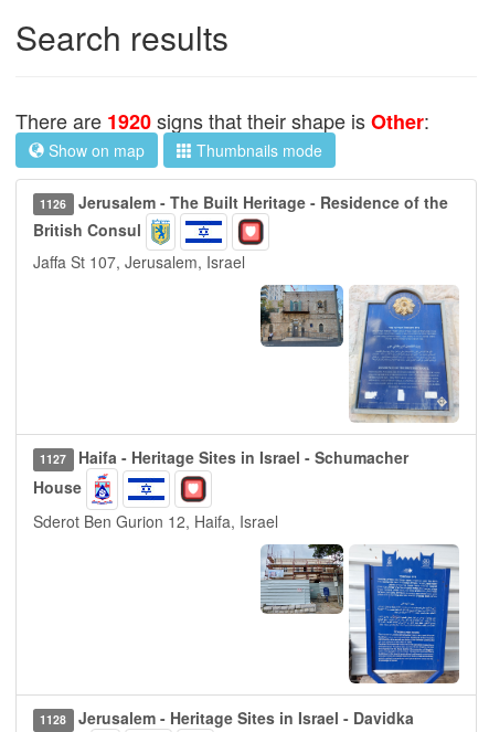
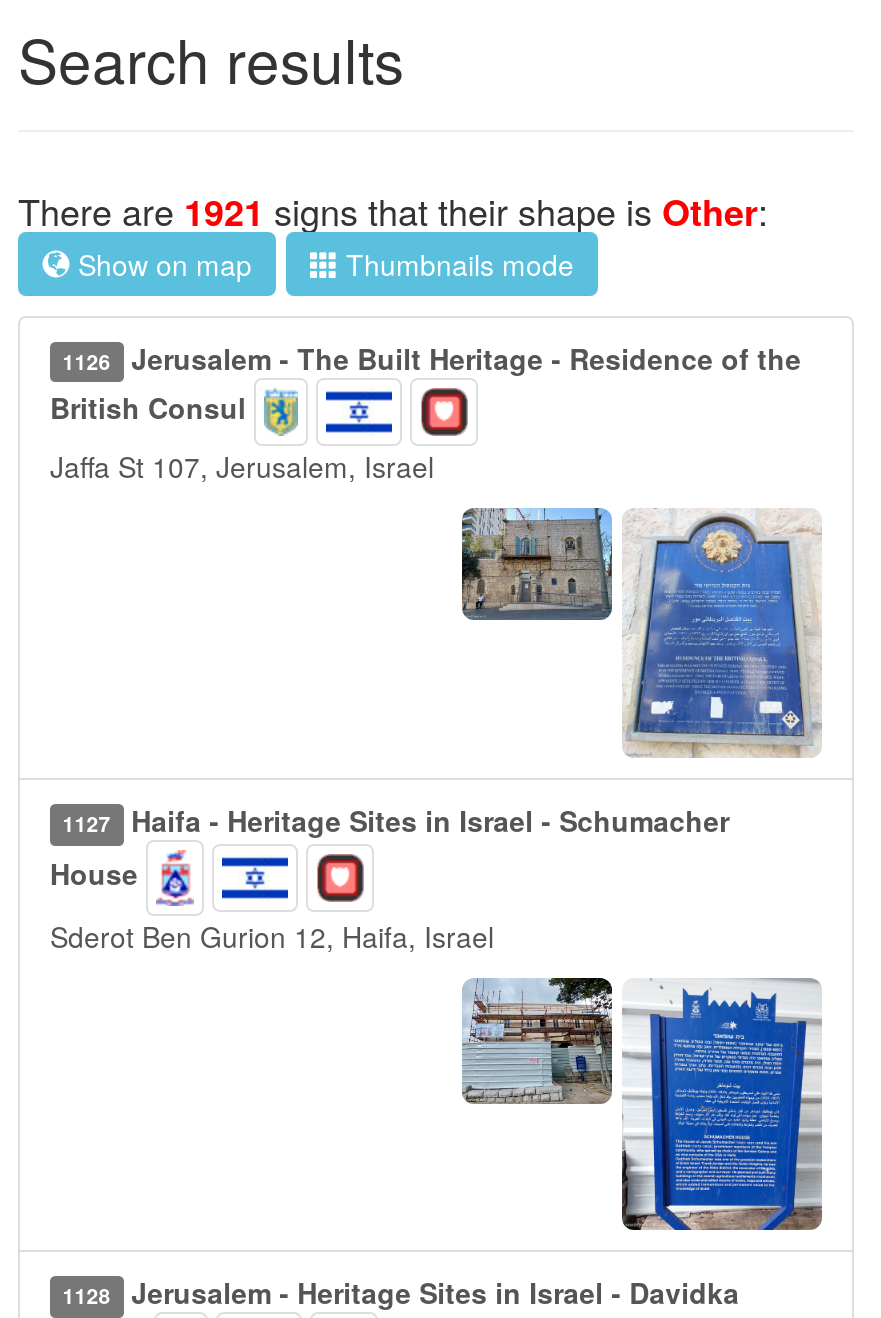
- There are 1920 signs that their shape is Other:
+ There are 1921 signs that their shape is Other:
